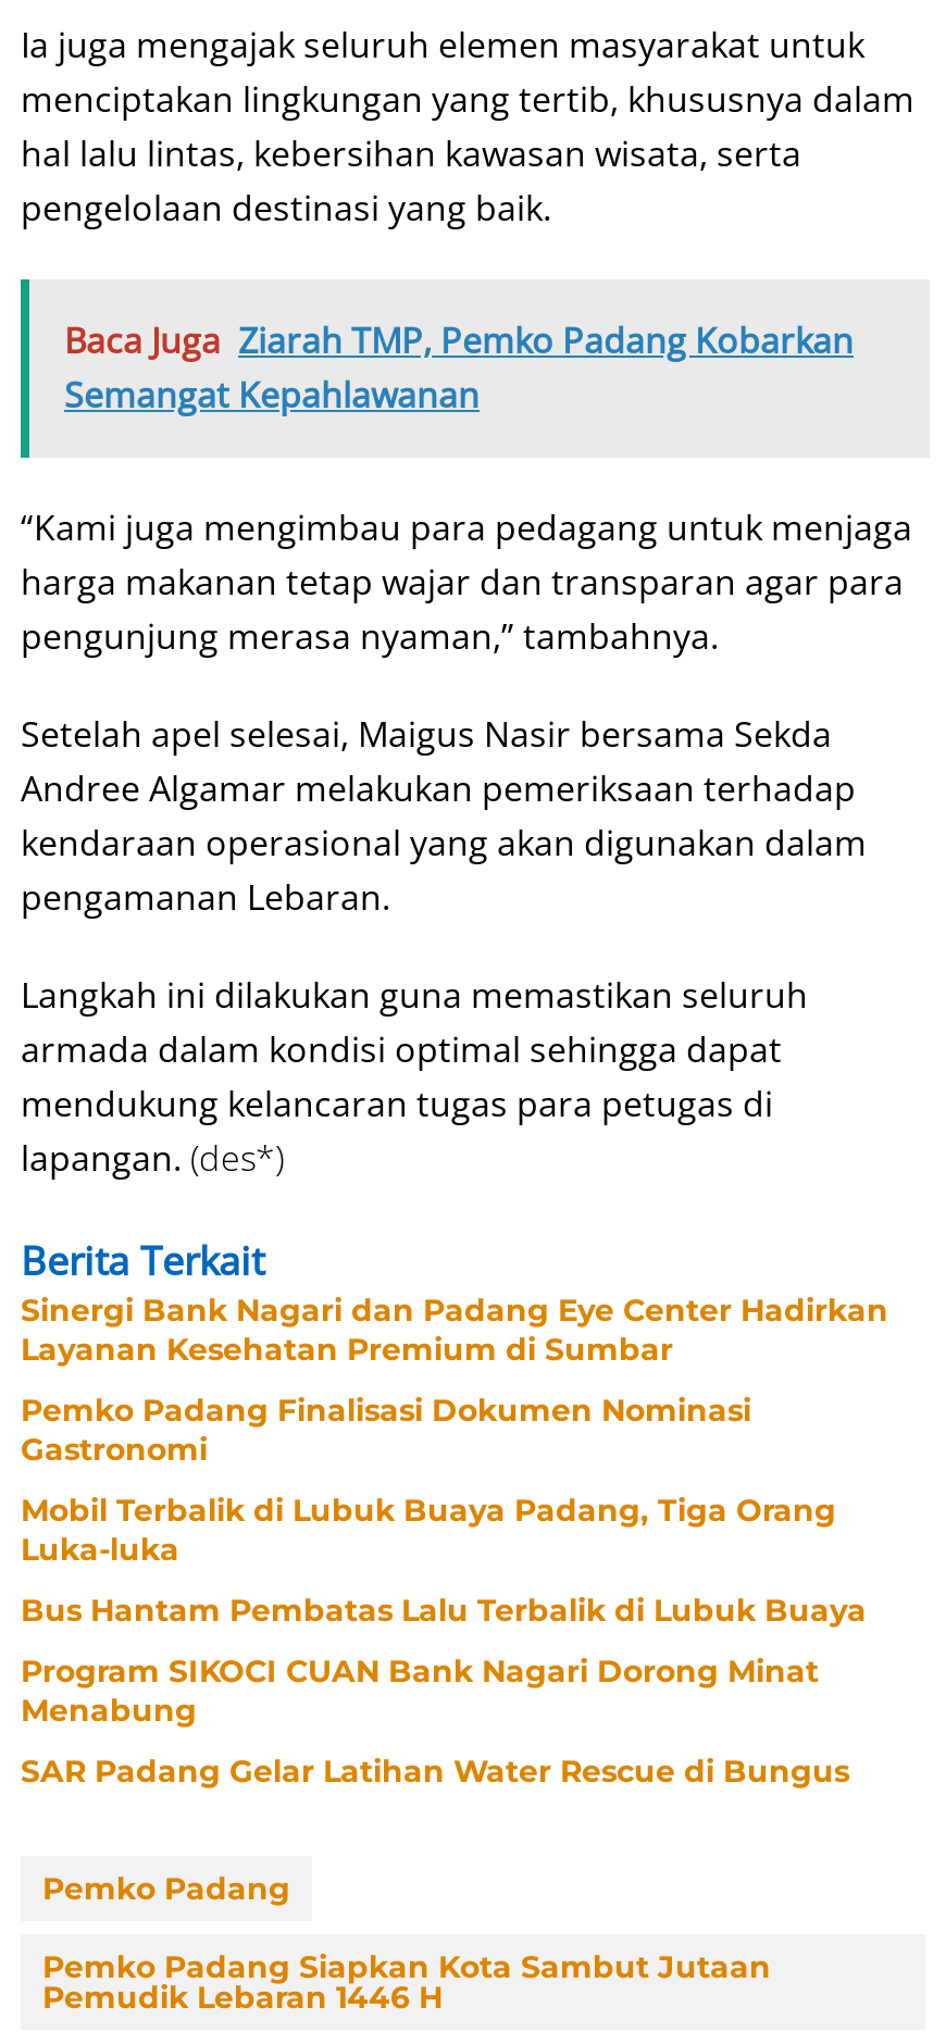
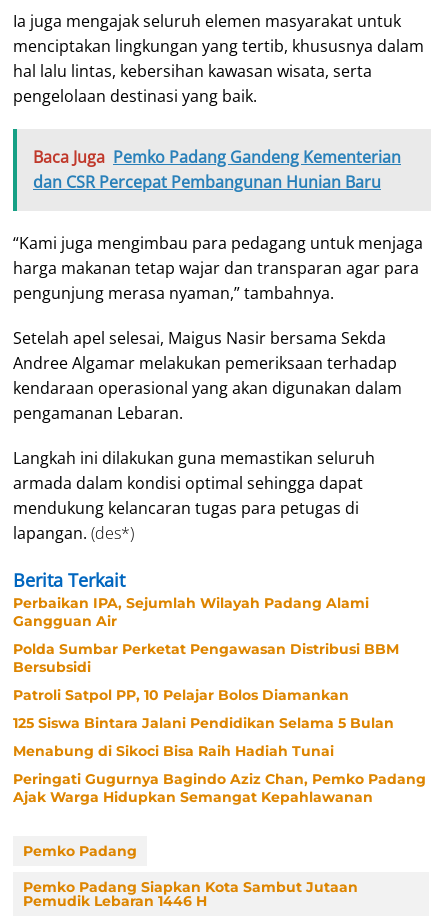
- Baca Juga Ziarah TMP, Pemko Padang Kobarkan
- Semangat Kepahlawanan
+ Baca Juga Pemko Padang Gandeng Kementerian
+ dan CSR Percepat Pembangunan Hunian Baru

- Sinergi Bank Nagari dan Padang Eye Center Hadirkan
- Layanan Kesehatan Premium di Sumbar
+ Perbaikan IPA, Sejumlah Wilayah Padang Alami
+ Gangguan Air

- Pemko Padang Finalisasi Dokumen Nominasi
- Gastronomi
+ Polda Sumbar Perketat Pengawasan Distribusi BBM
+ Bersubsidi

- Mobil Terbalik di Lubuk Buaya Padang, Tiga Orang
- Luka-luka
+ Patroli Satpol PP, 10 Pelajar Bolos Diamankan

- Bus Hantam Pembatas Lalu Terbalik di Lubuk Buaya
+ 125 Siswa Bintara Jalani Pendidikan Selama 5 Bulan

- Program SIKOCI CUAN Bank Nagari Dorong Minat
- Menabung
+ Menabung di Sikoci Bisa Raih Hadiah Tunai

- SAR Padang Gelar Latihan Water Rescue di Bungus
+ Peringati Gugurnya Bagindo Aziz Chan, Pemko Padang
+ Ajak Warga Hidupkan Semangat Kepahlawanan
